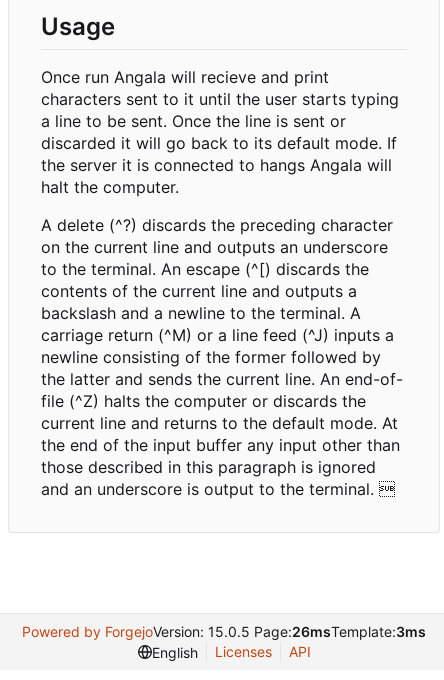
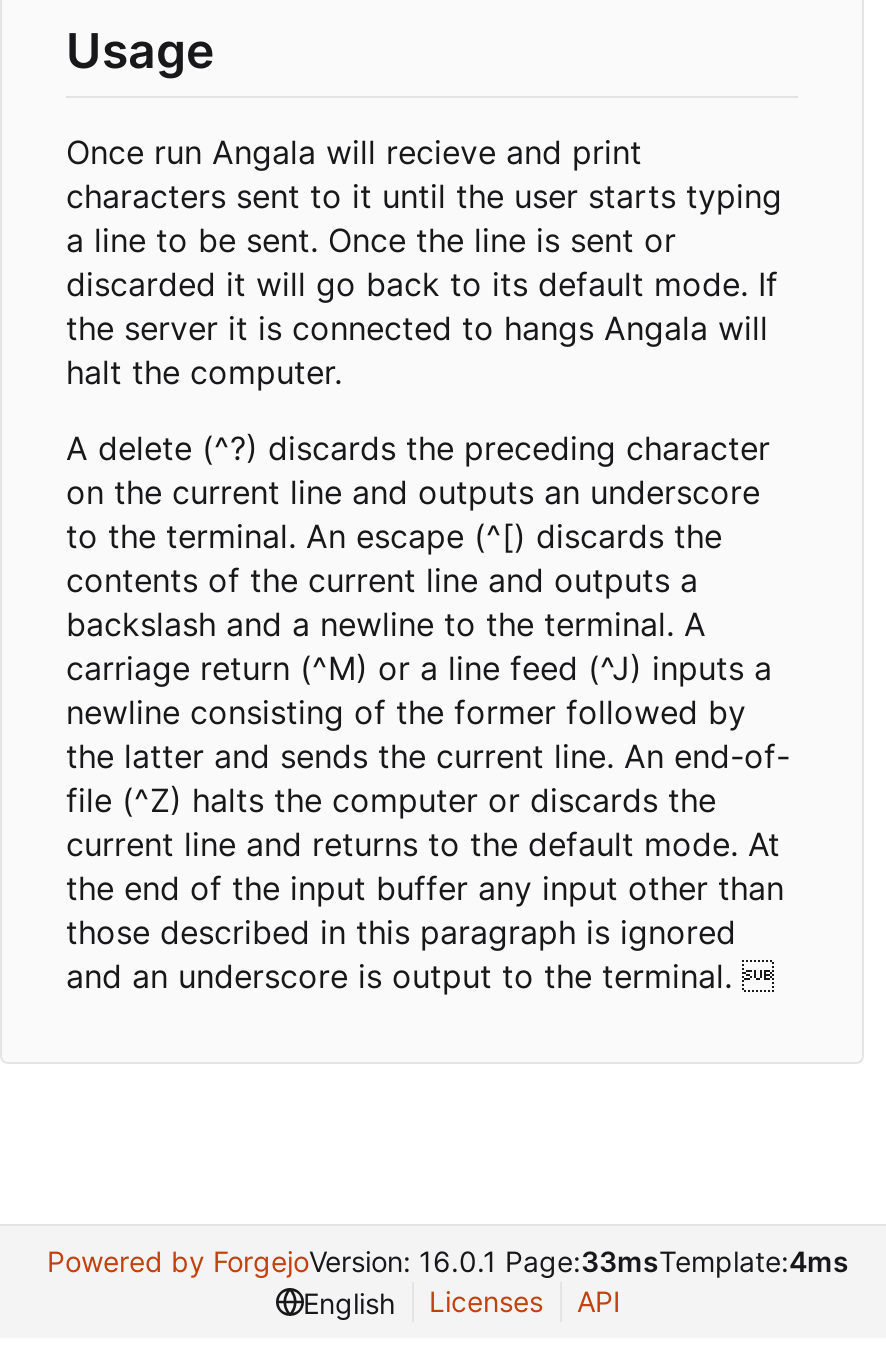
- Powered by ForgejoVersion: 15.0.5 Page:26msTemplate:3ms
+ Powered by ForgejoVersion: 16.0.1 Page:33msTemplate:4ms
